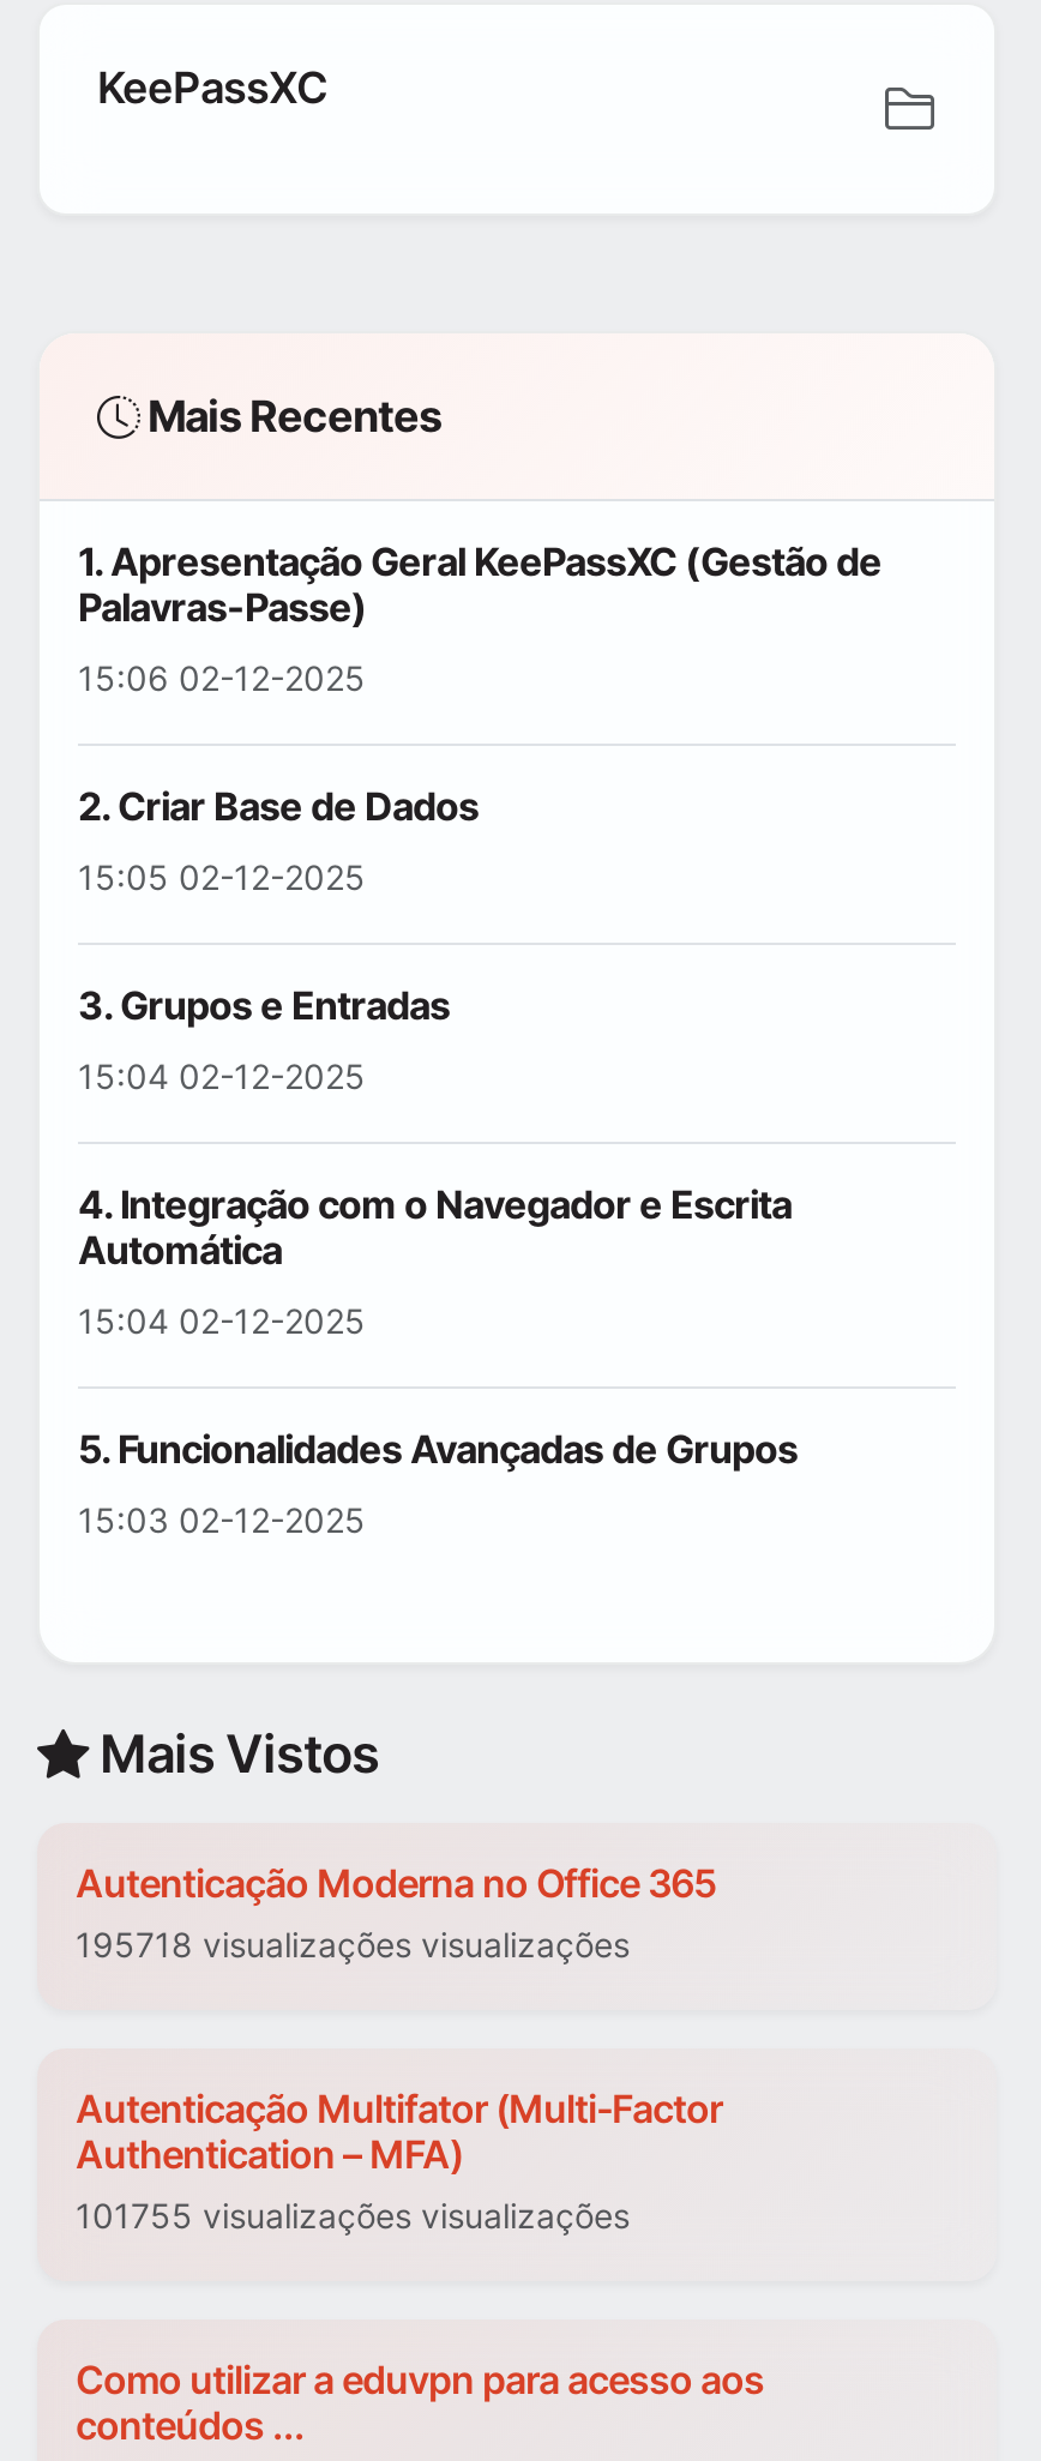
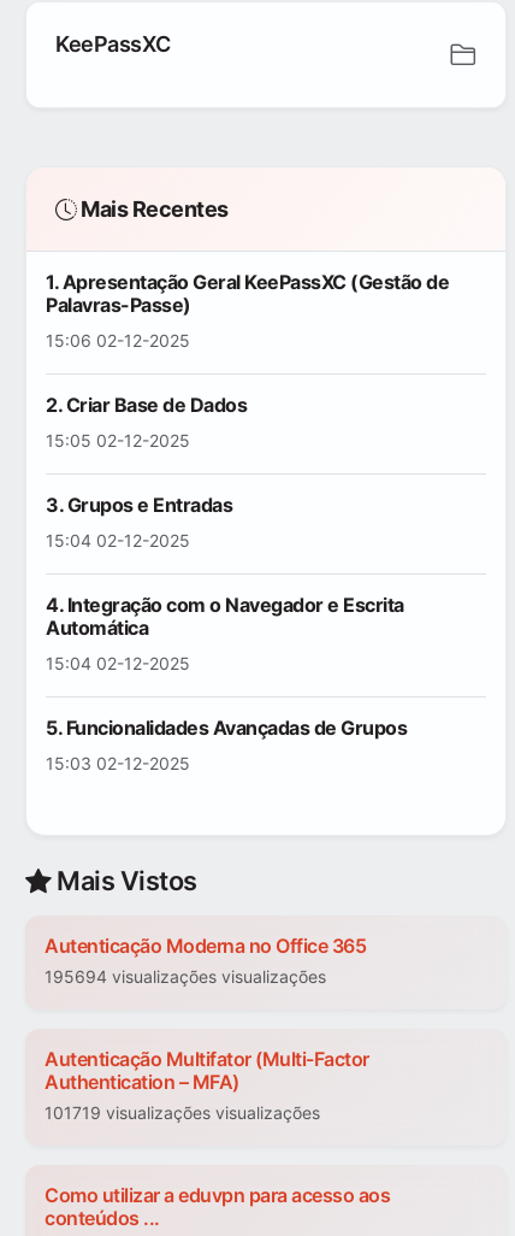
- 195718 visualizações visualizações
+ 195694 visualizações visualizações

- 101755 visualizações visualizações
+ 101719 visualizações visualizações
